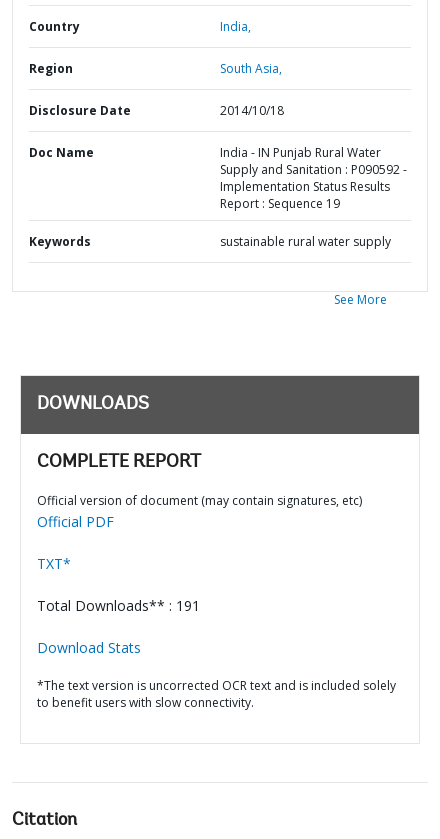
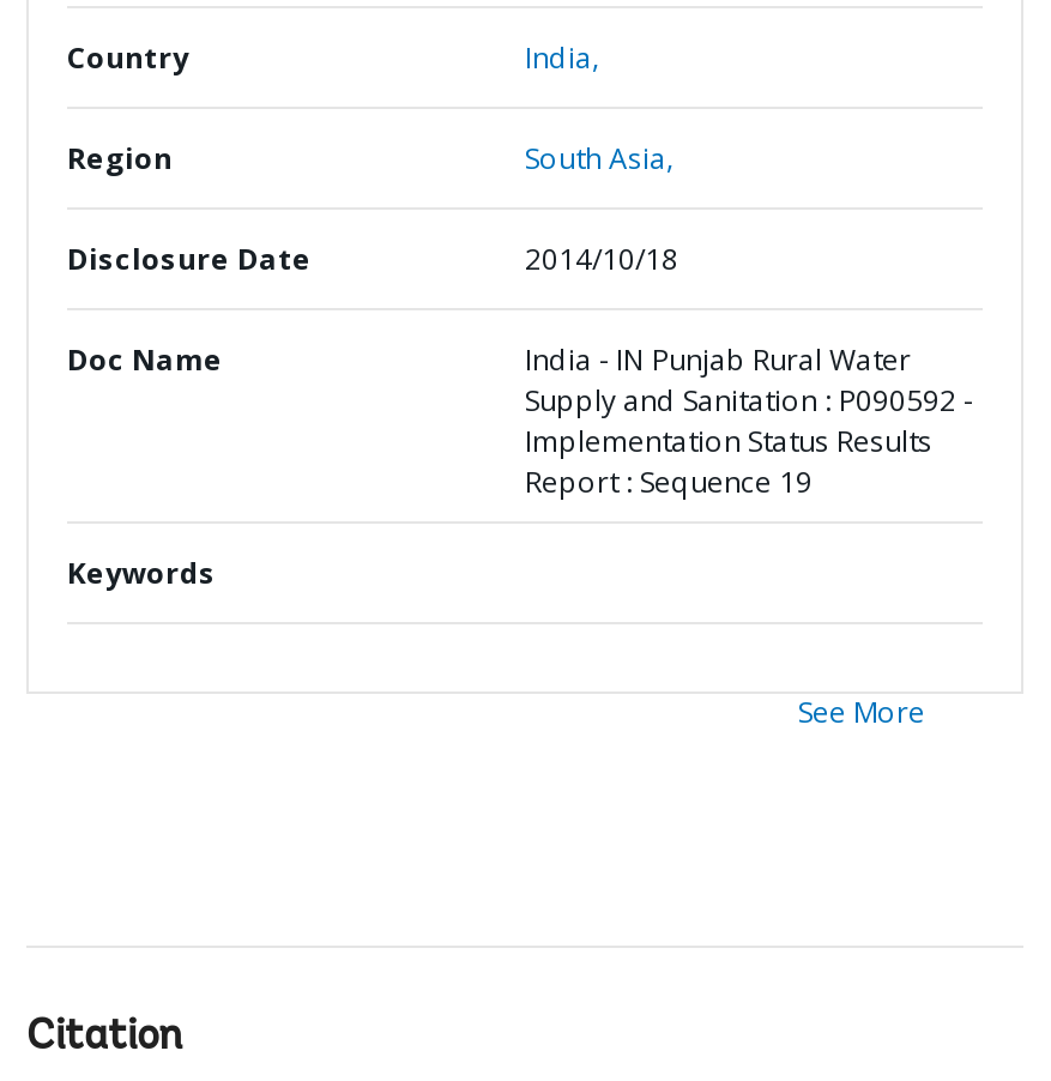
- sustainable rural water supply

- DOWNLOADS
- COMPLETE REPORT
- Official version of document (may contain signatures, etc)
- Official PDF
- TXT*
- Total Downloads** : 191
- Download Stats
- *The text version is uncorrected OCR text and is included solely
- to benefit users with slow connectivity.
